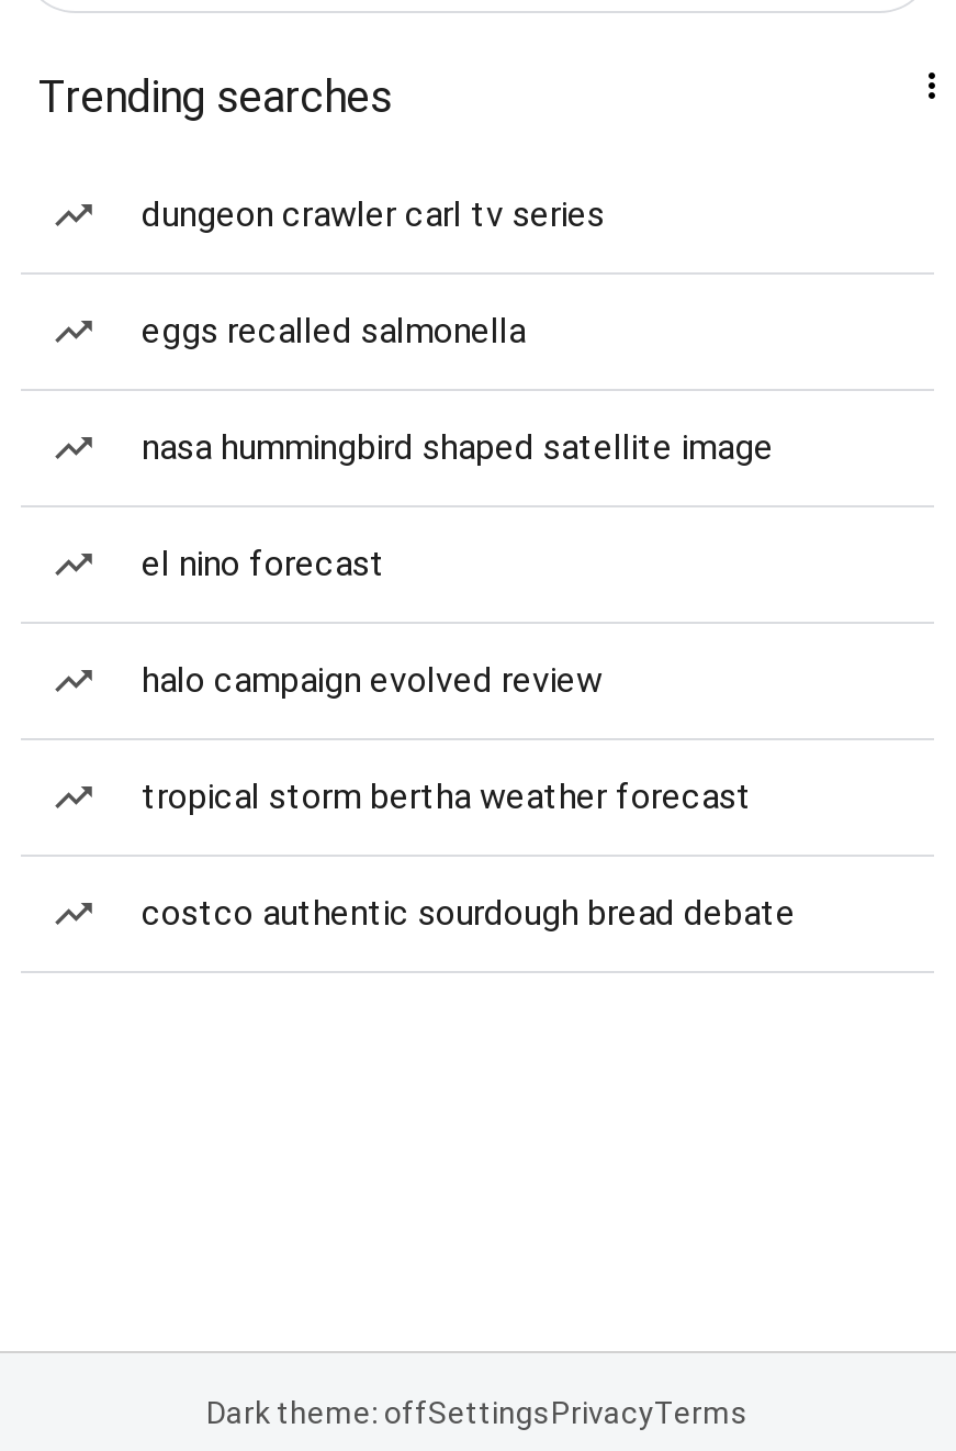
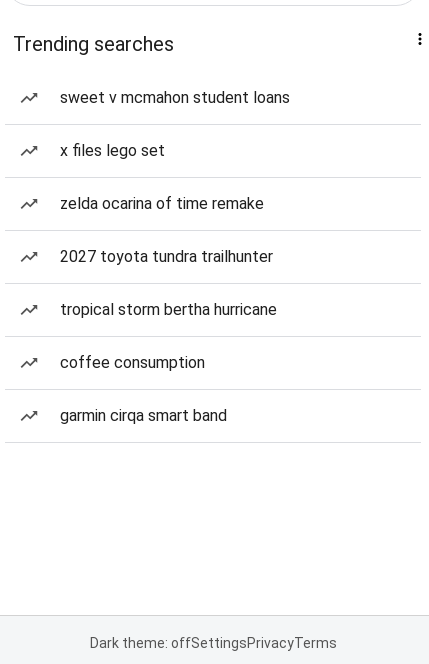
- dungeon crawler carl tv series
+ sweet v mcmahon student loans

- eggs recalled salmonella
+ x files lego set

- nasa hummingbird shaped satellite image
+ zelda ocarina of time remake

- el nino forecast
+ 2027 toyota tundra trailhunter

- halo campaign evolved review
+ tropical storm bertha hurricane

- tropical storm bertha weather forecast
+ coffee consumption

- costco authentic sourdough bread debate
+ garmin cirqa smart band
